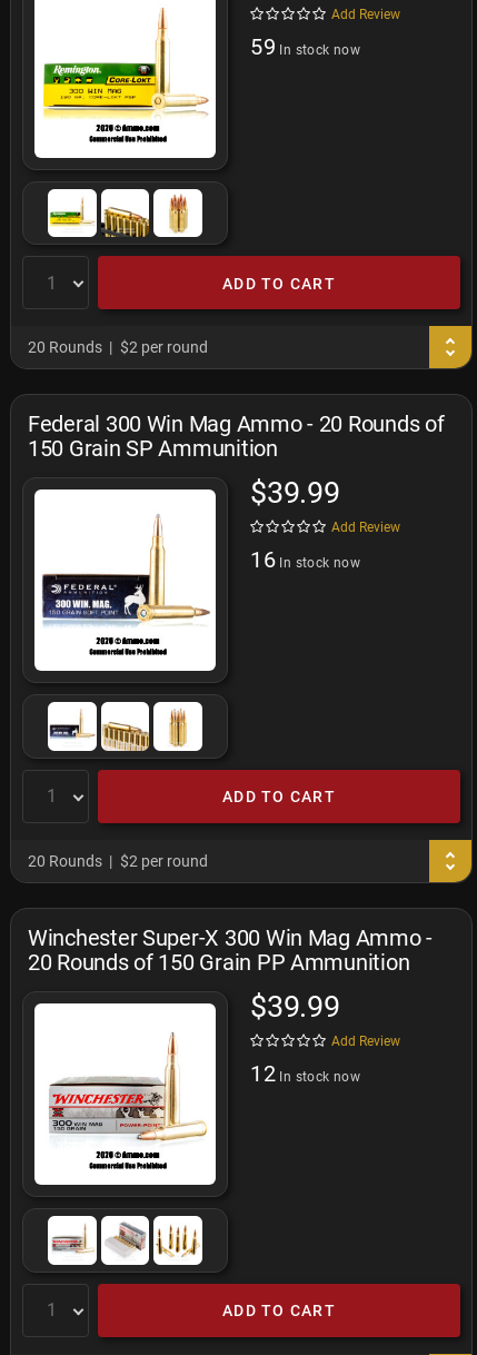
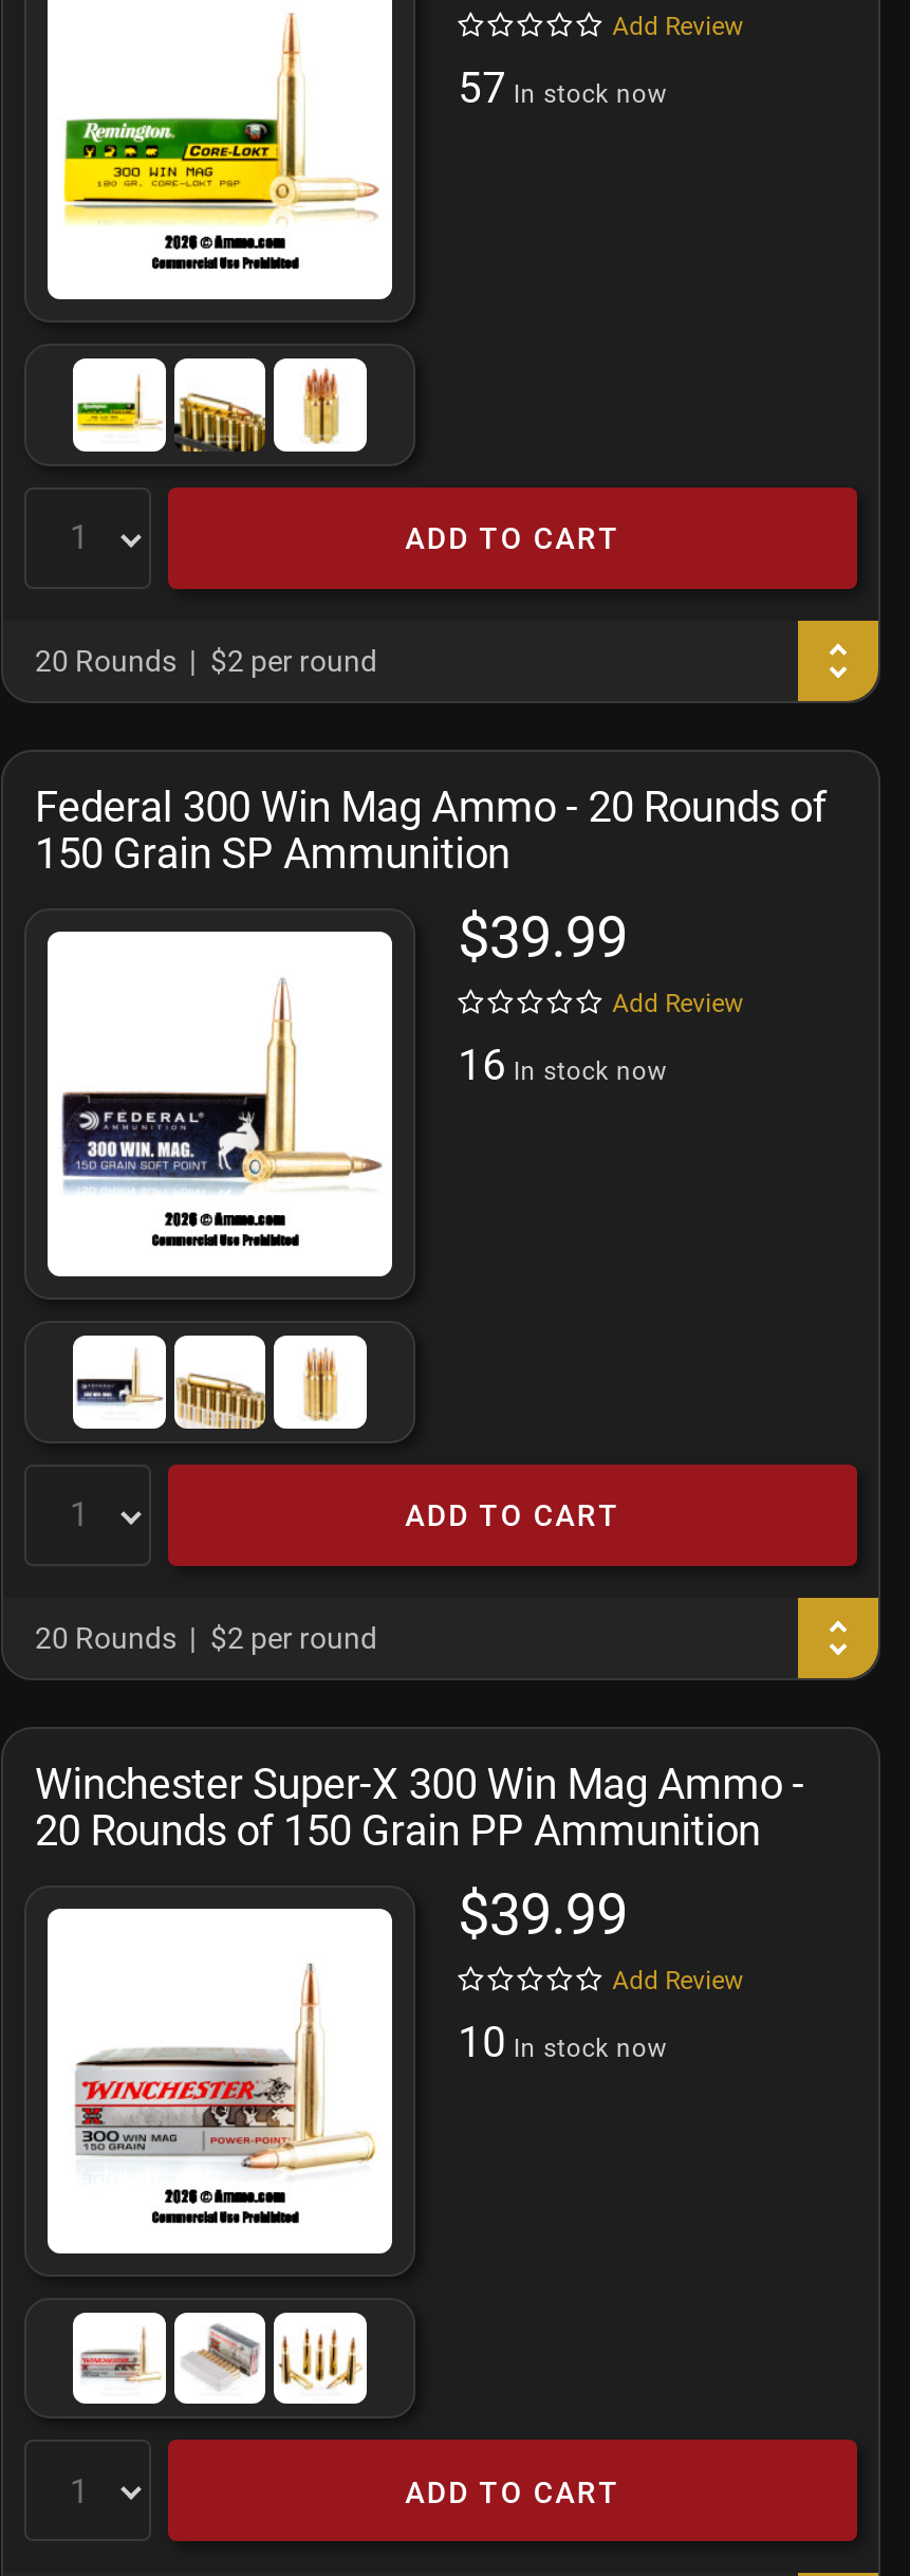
- 59 In stock now
+ 57 In stock now

- 12 In stock now
+ 10 In stock now
